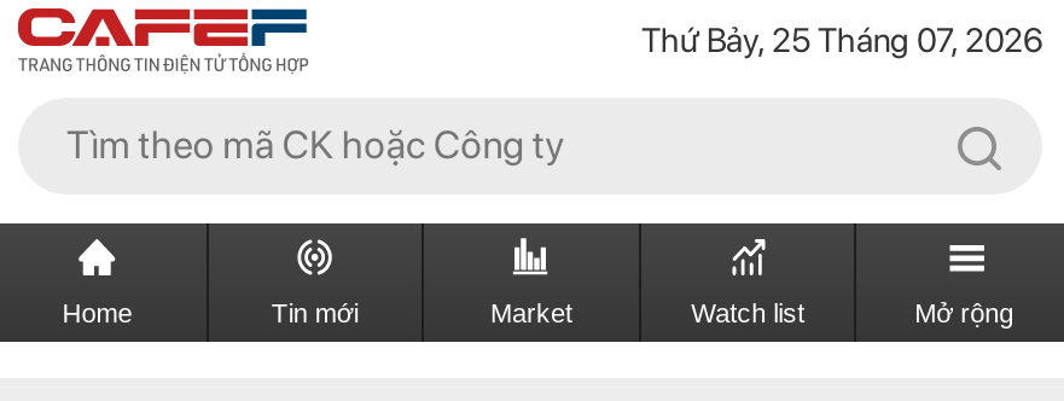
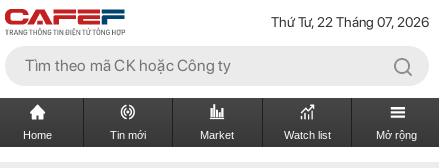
- Thứ Bảy, 25 Tháng 07, 2026
+ Thứ Tư, 22 Tháng 07, 2026
